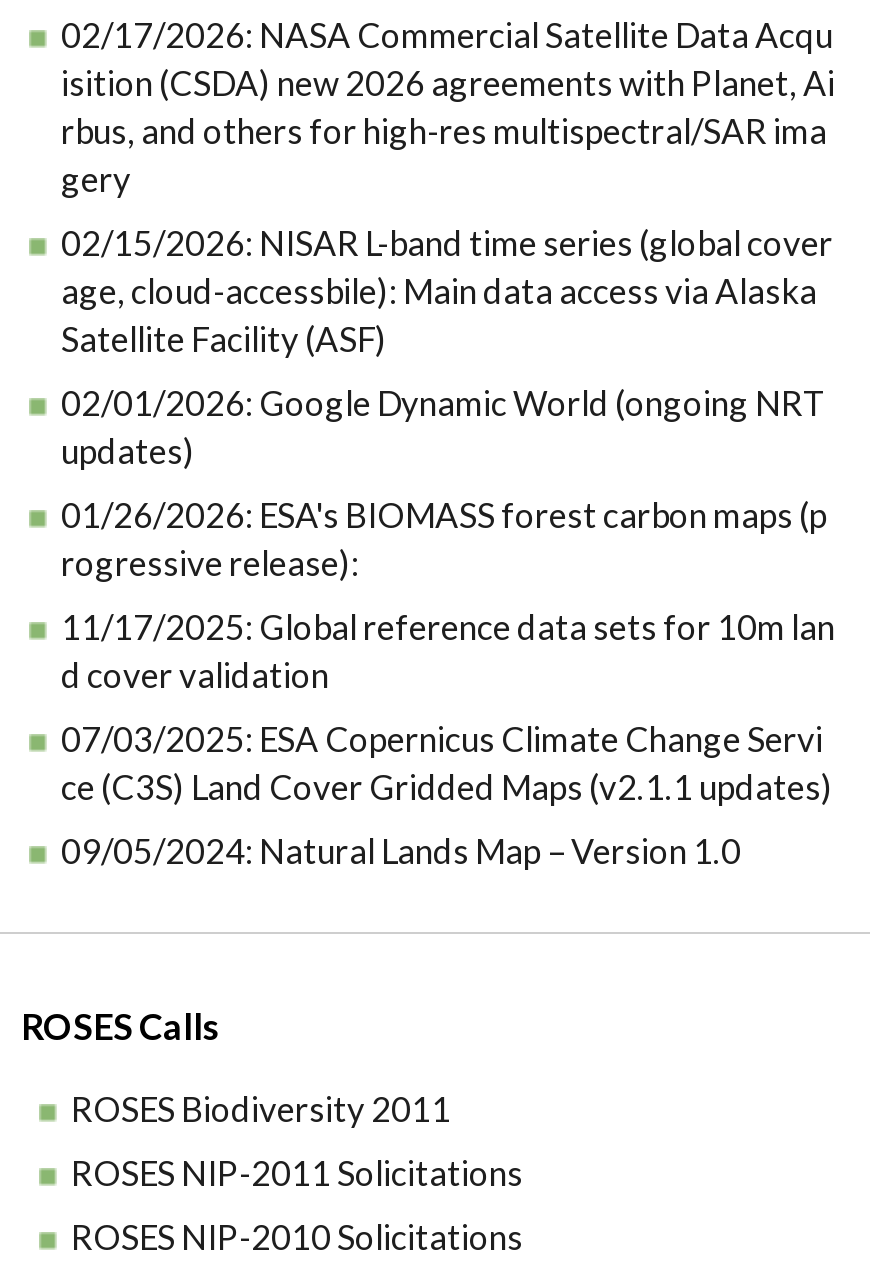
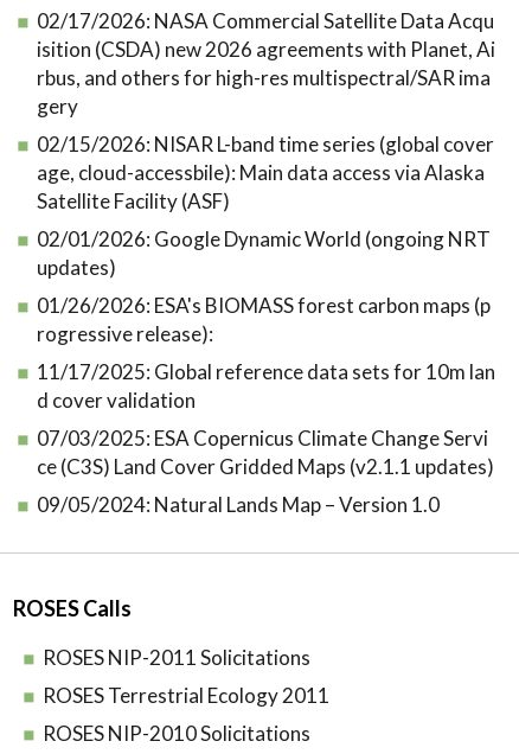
- ROSES Biodiversity 2011

moved up: ROSES NIP-2011 Solicitations

+ ROSES Terrestrial Ecology 2011
